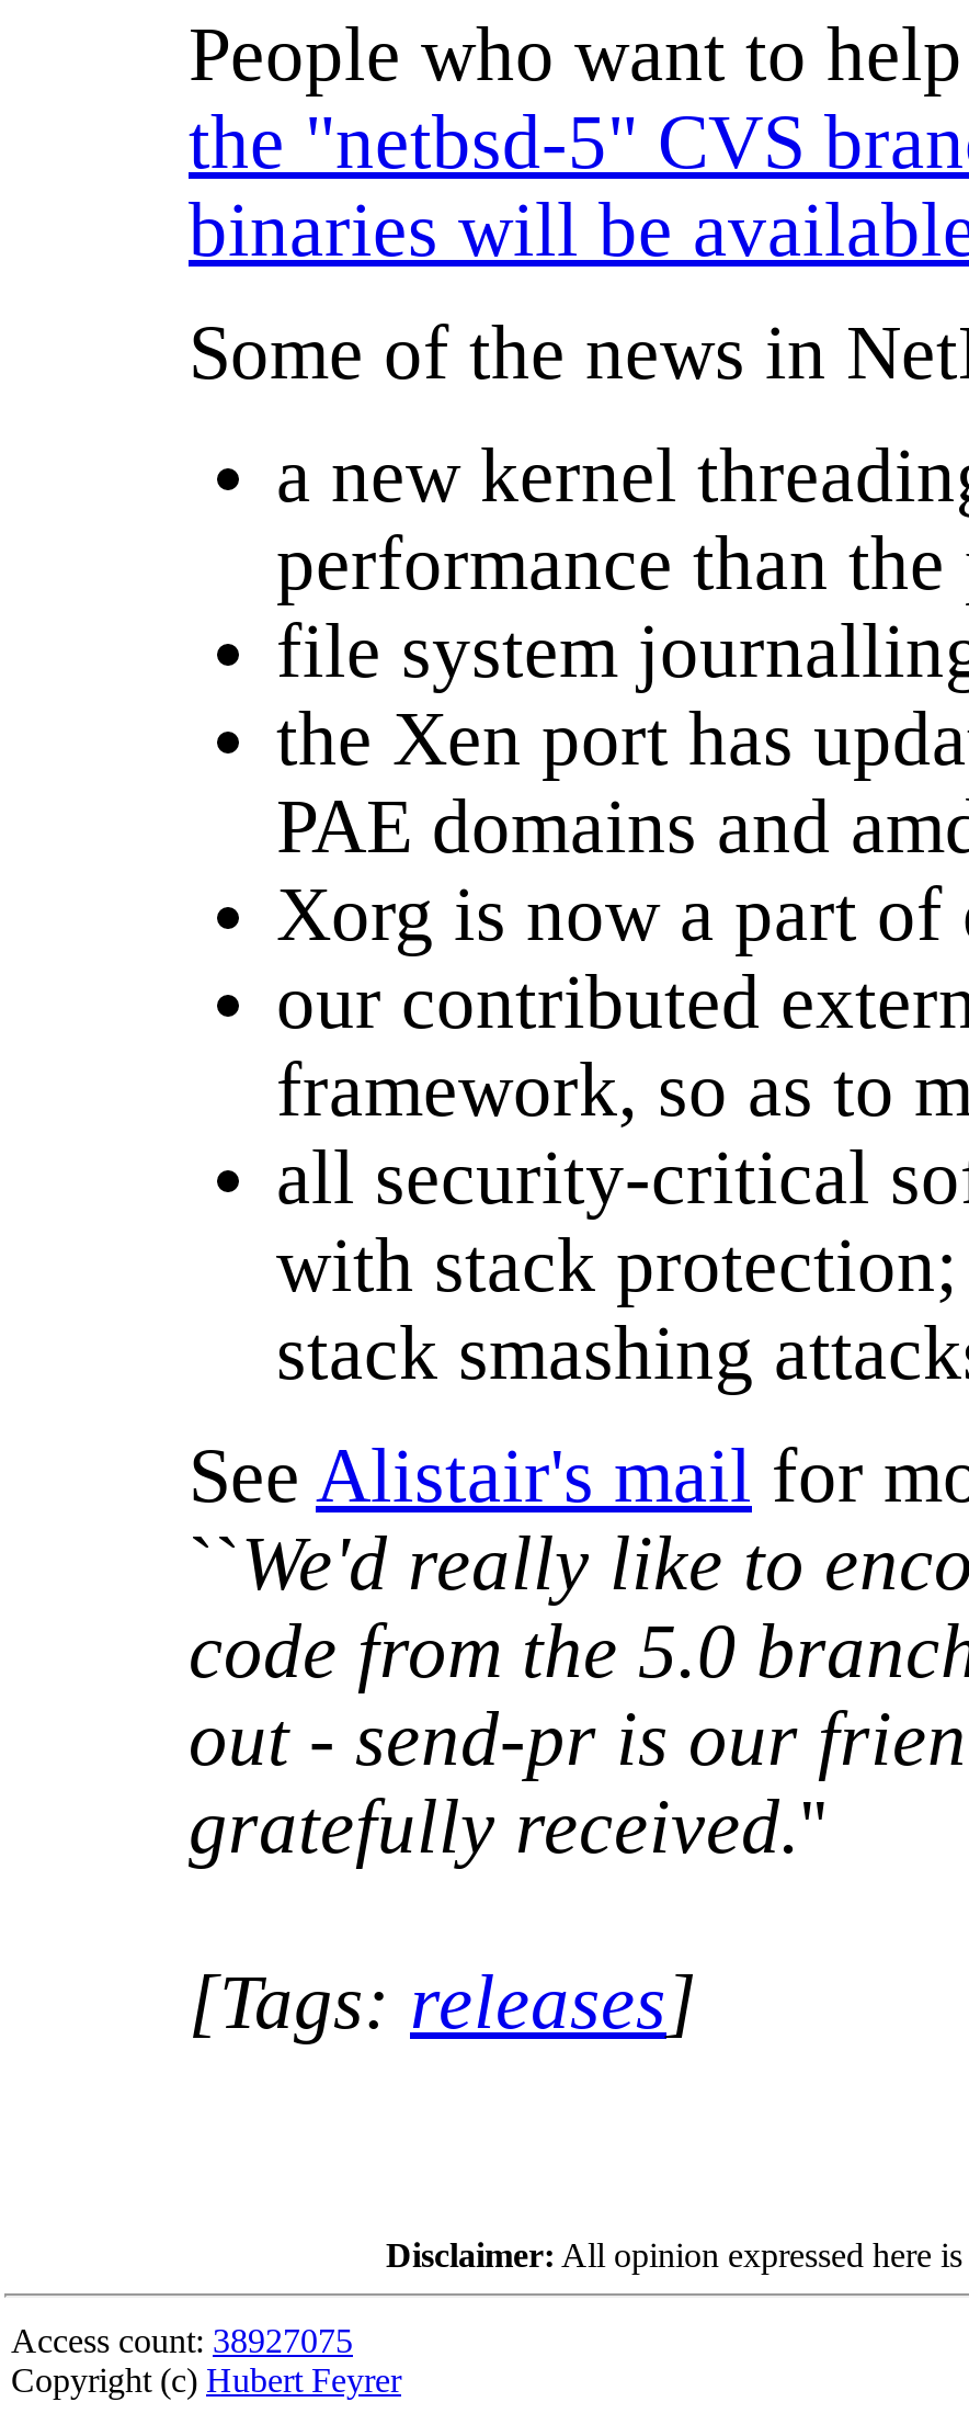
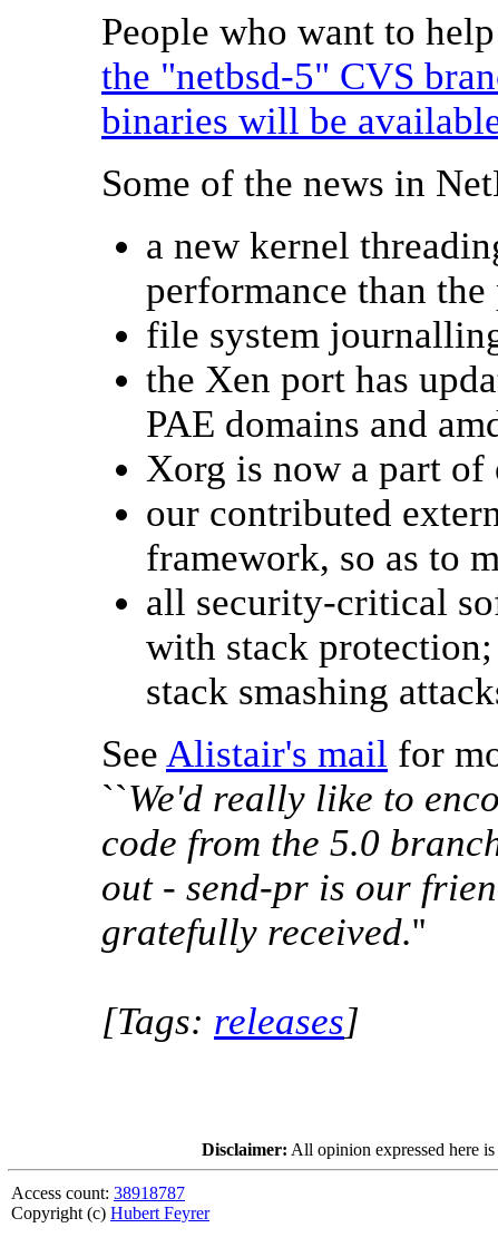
- Access count: 38927075
+ Access count: 38918787
